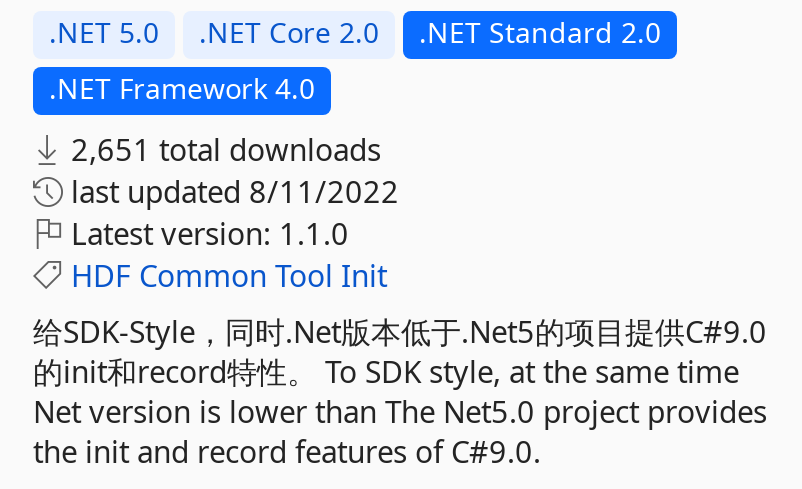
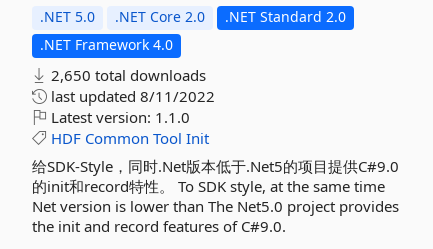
- 2,651 total downloads
+ 2,650 total downloads
